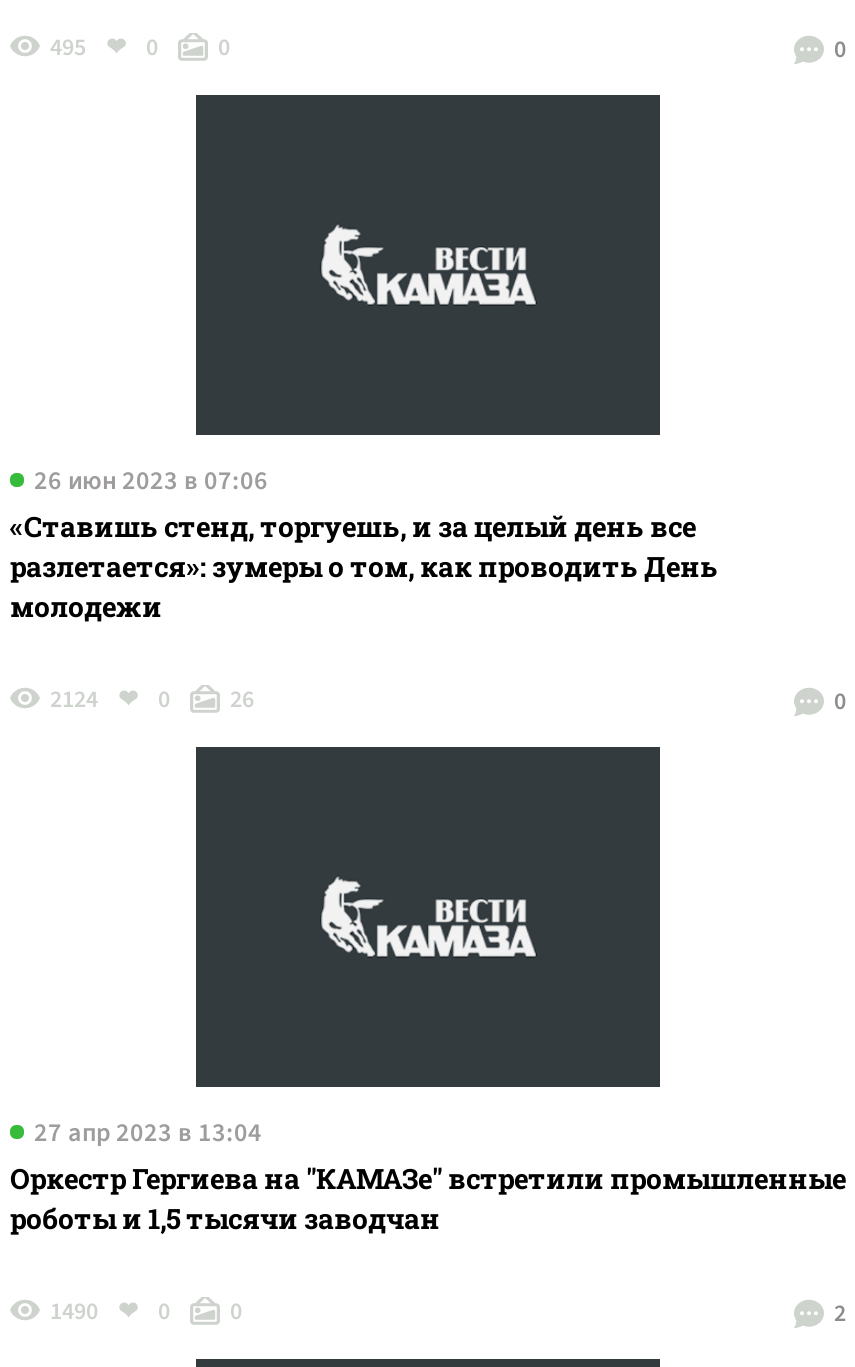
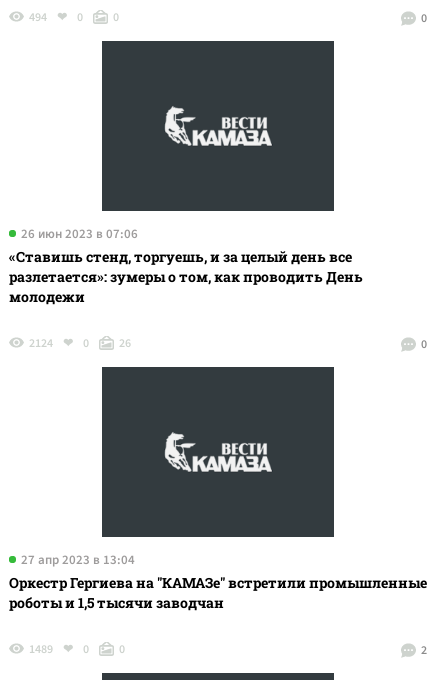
- 495 0 0
+ 494 0 0

- 1490 0 0
+ 1489 0 0
